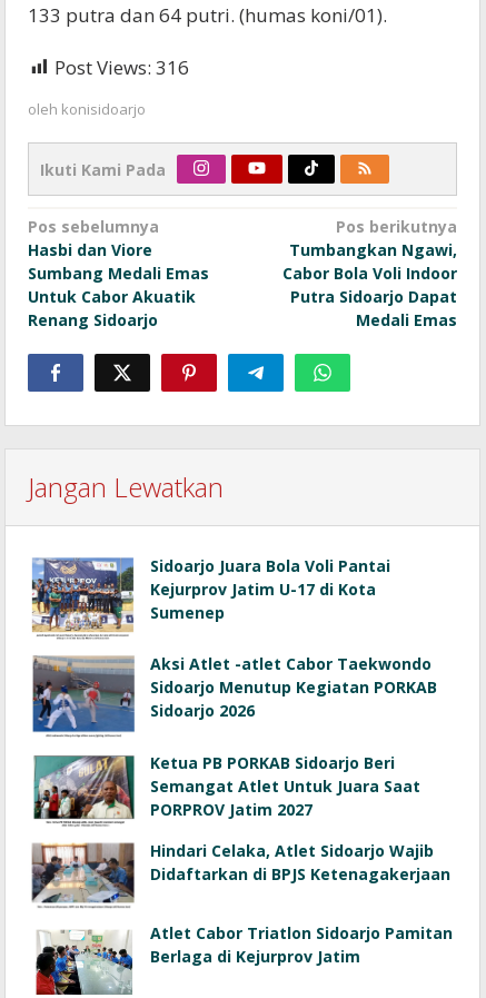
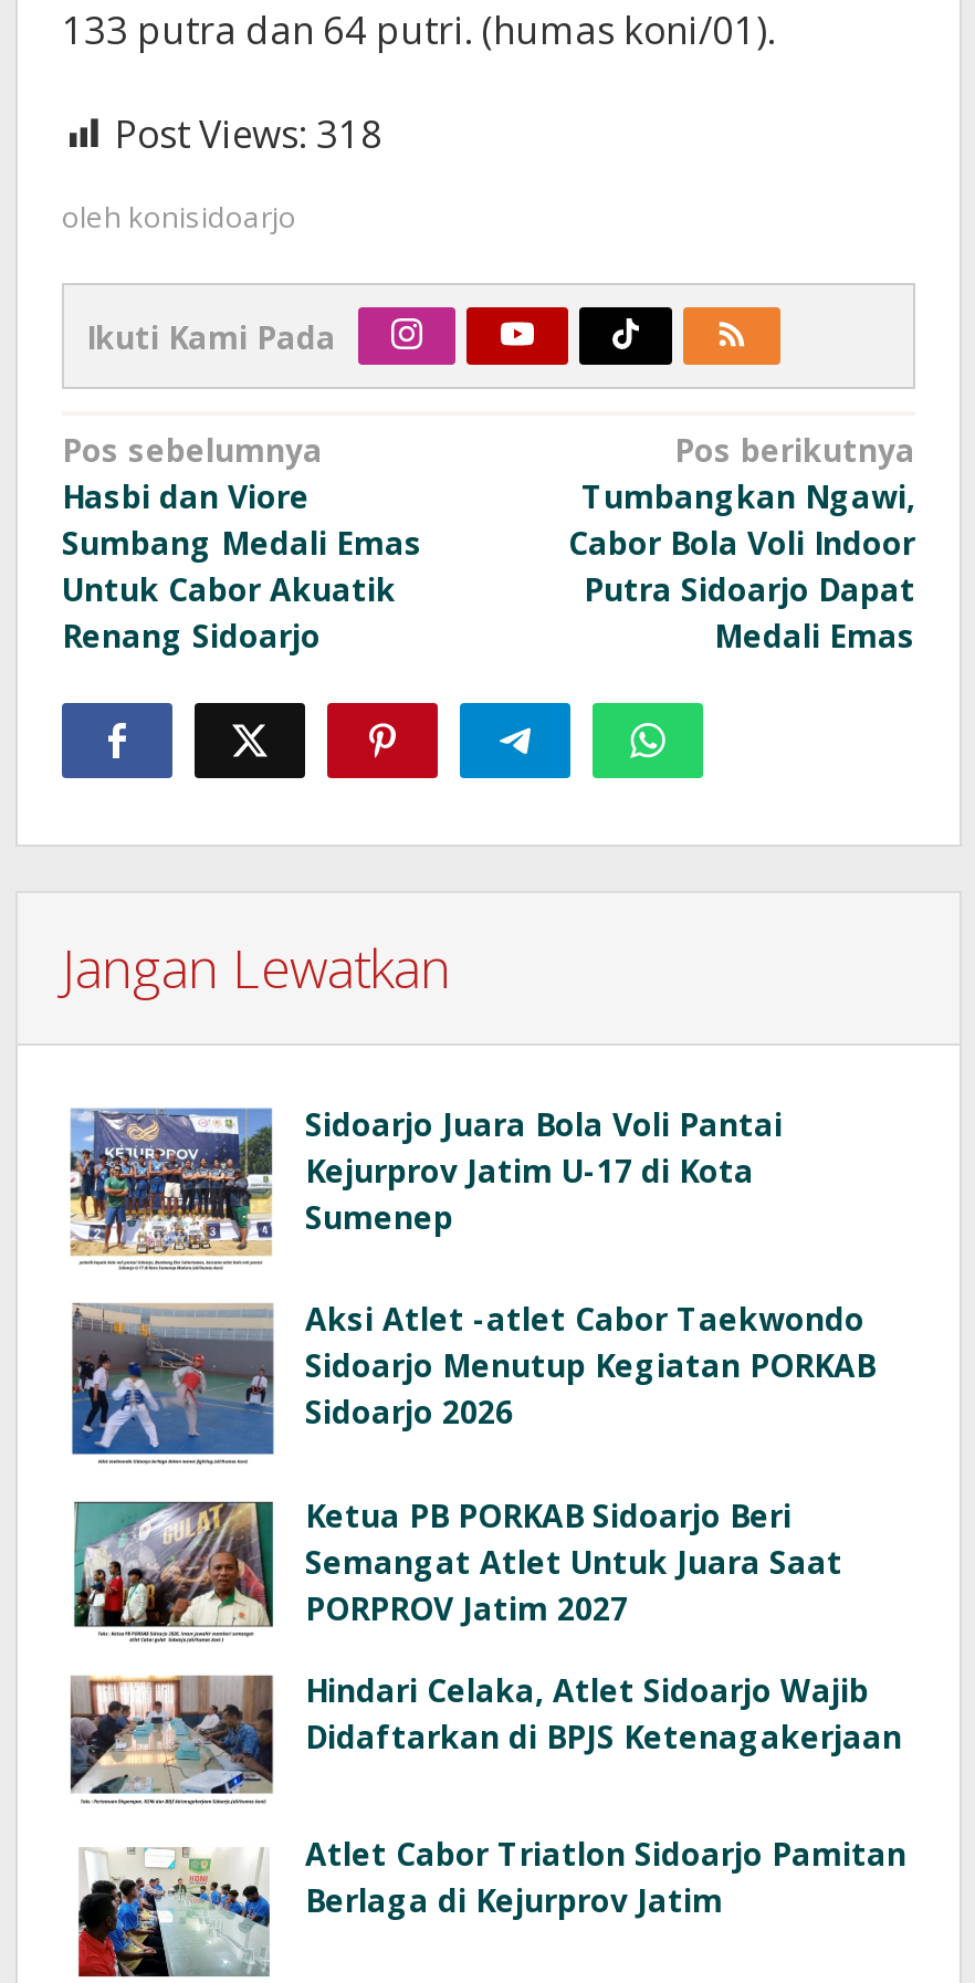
- Post Views: 316
+ Post Views: 318
